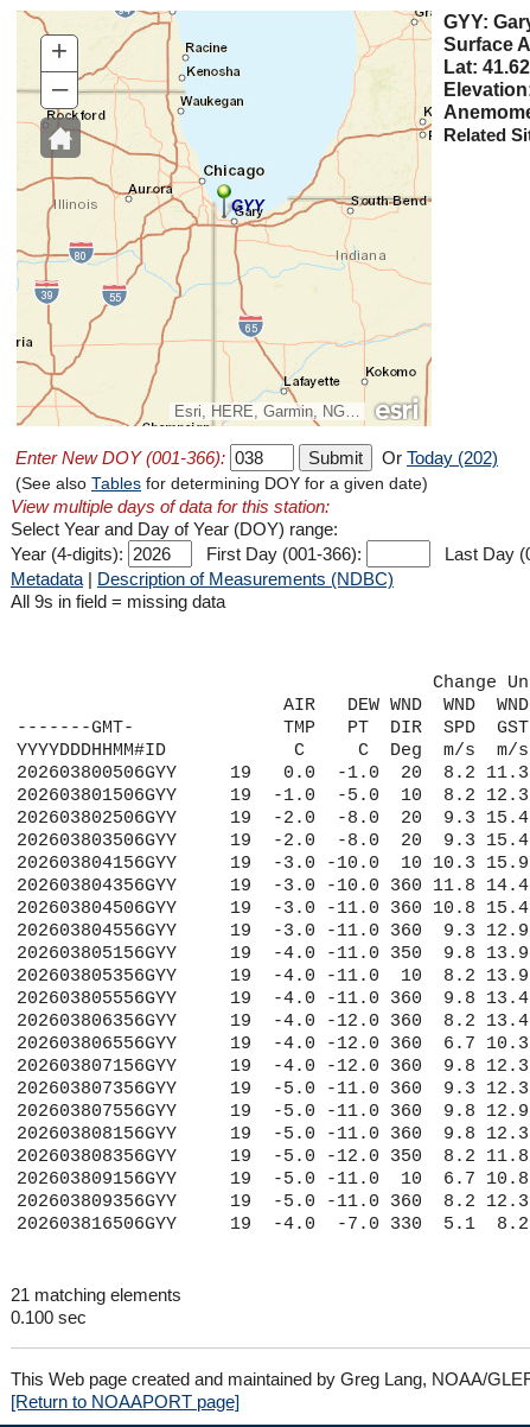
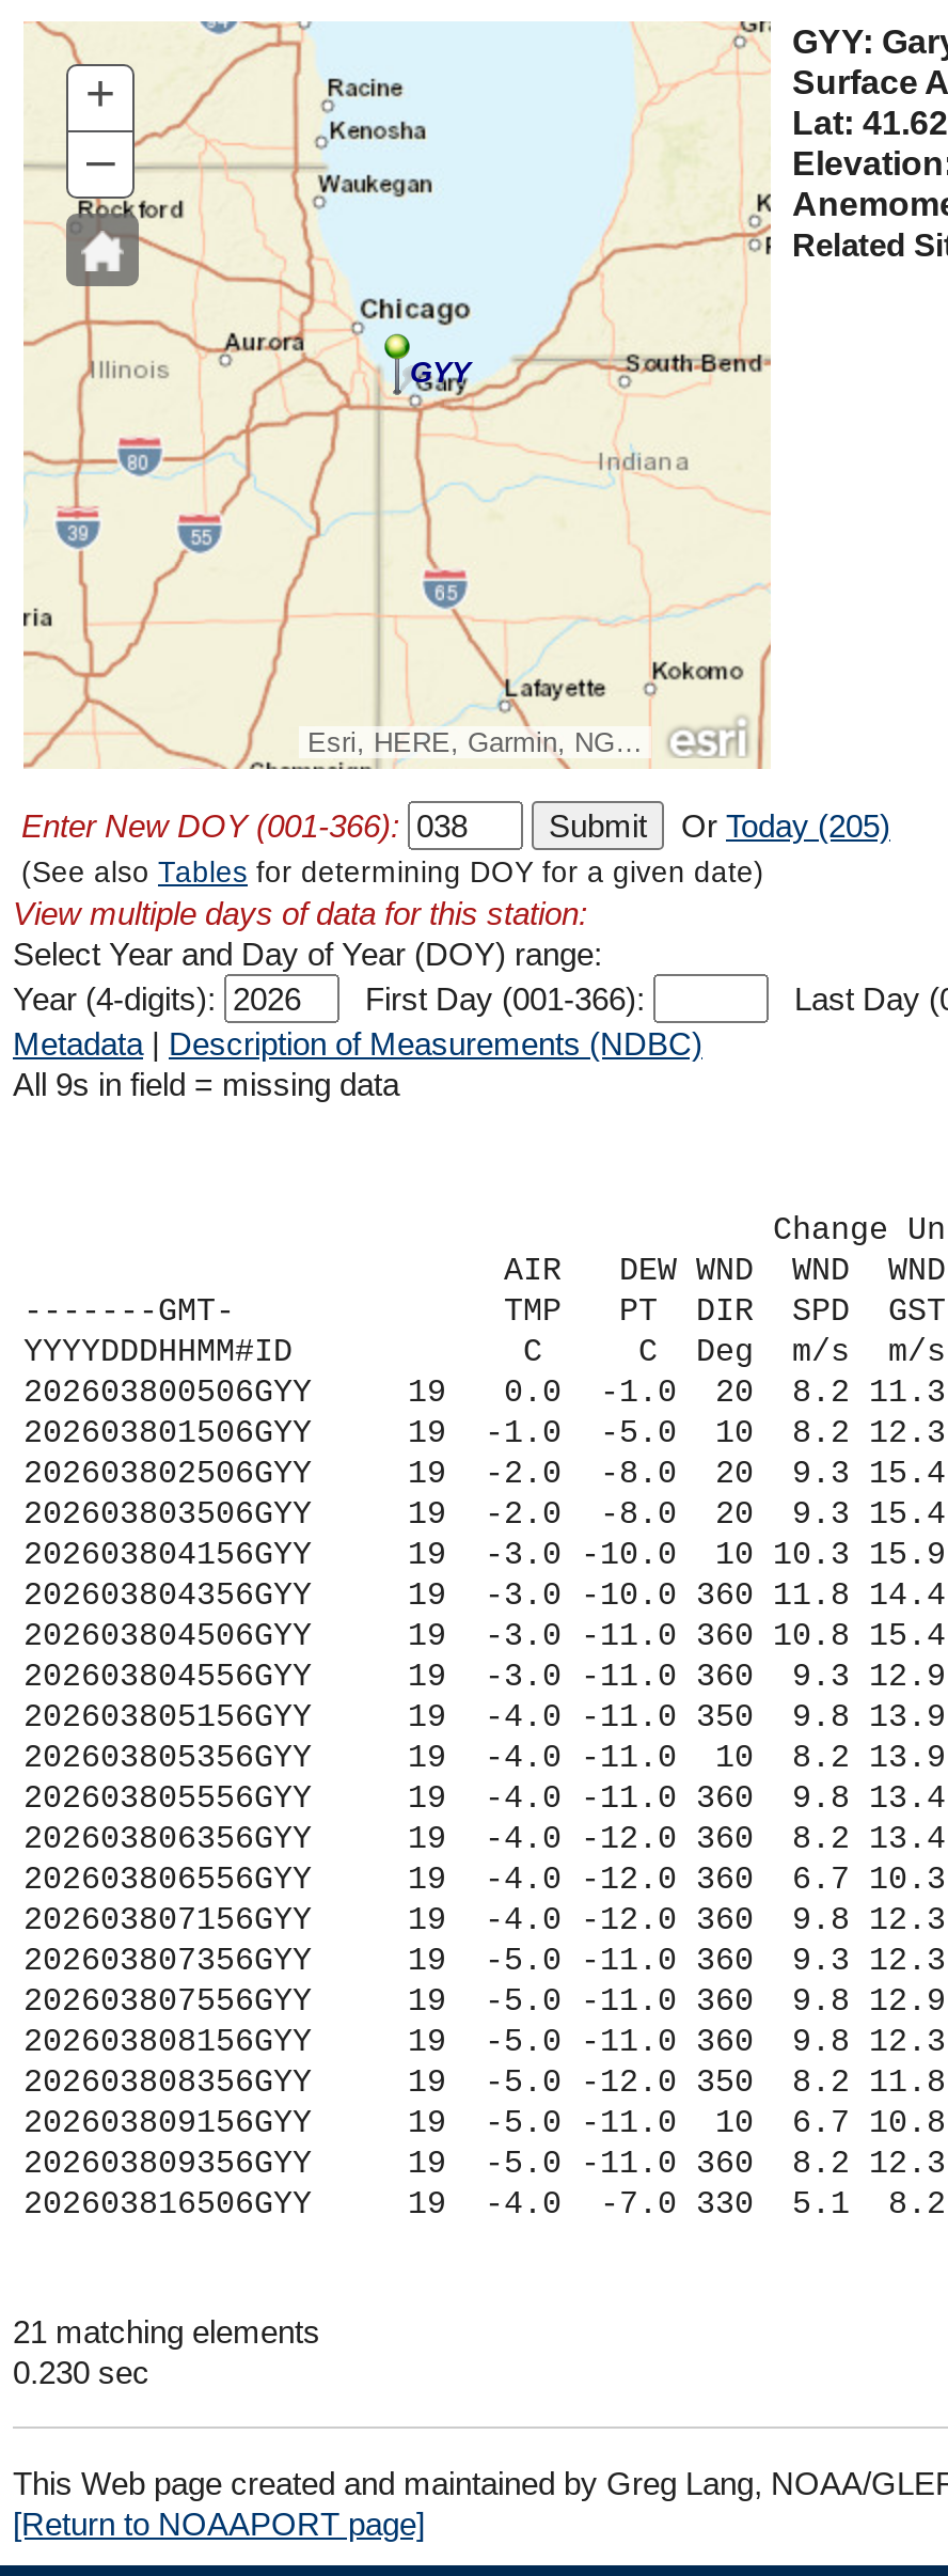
- Or Today (202)
+ Or Today (205)

- 0.100 sec
+ 0.230 sec
